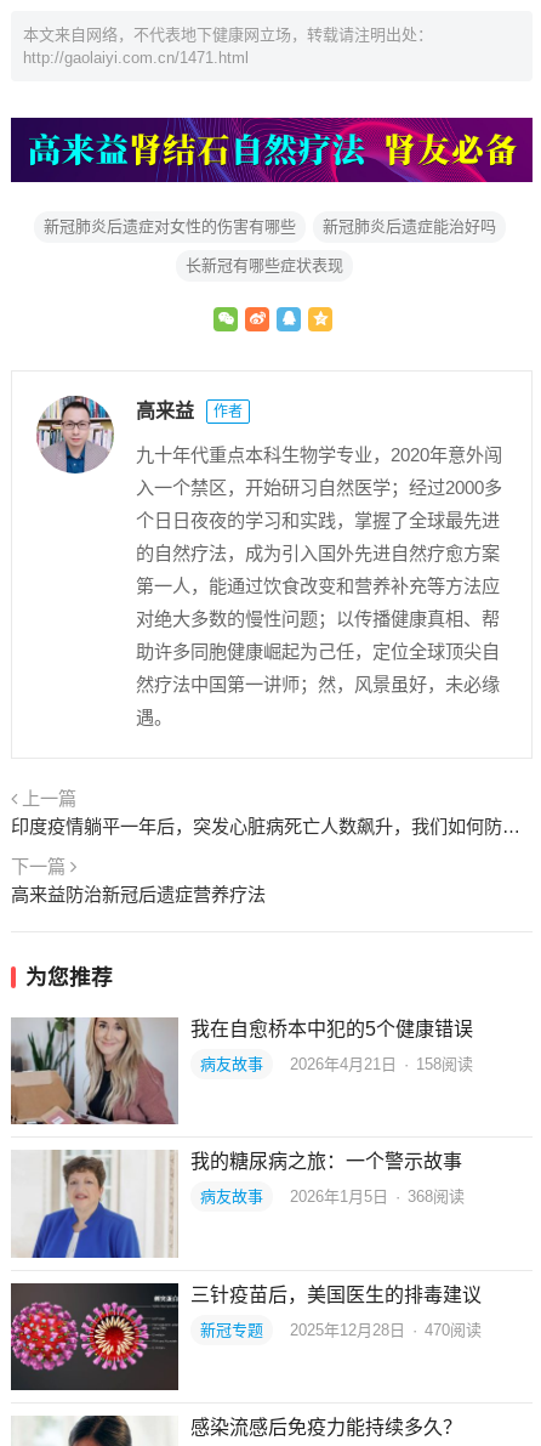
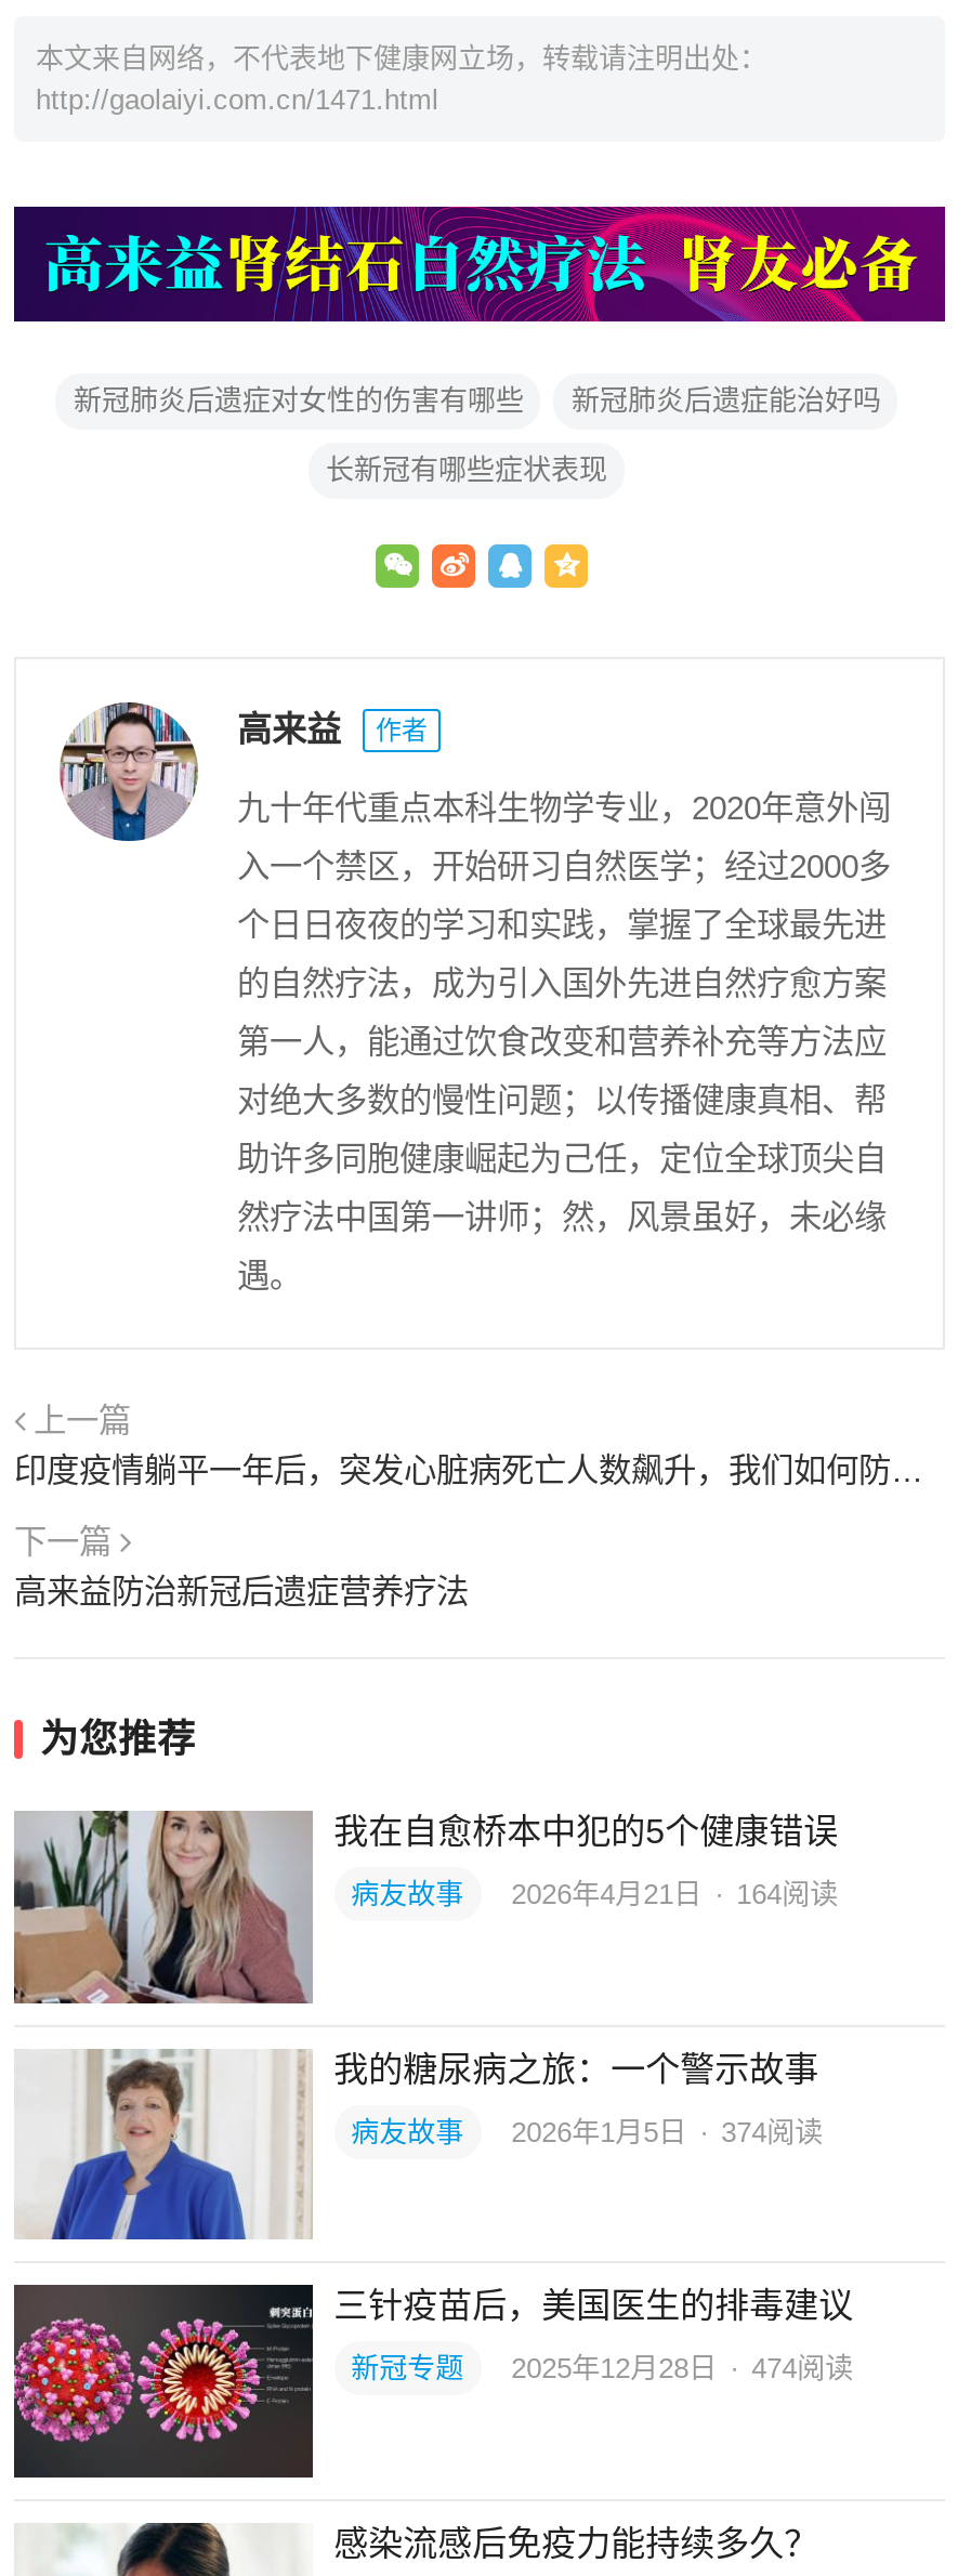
- 病友故事 2026年4月21日 · 158阅读
+ 病友故事 2026年4月21日 · 164阅读

- 病友故事 2026年1月5日 · 368阅读
+ 病友故事 2026年1月5日 · 374阅读

- 新冠专题 2025年12月28日 · 470阅读
+ 新冠专题 2025年12月28日 · 474阅读
